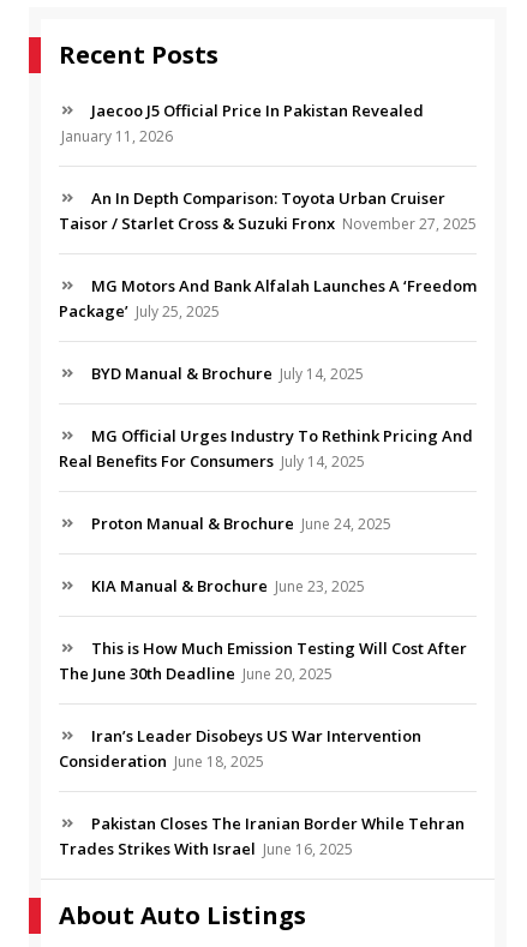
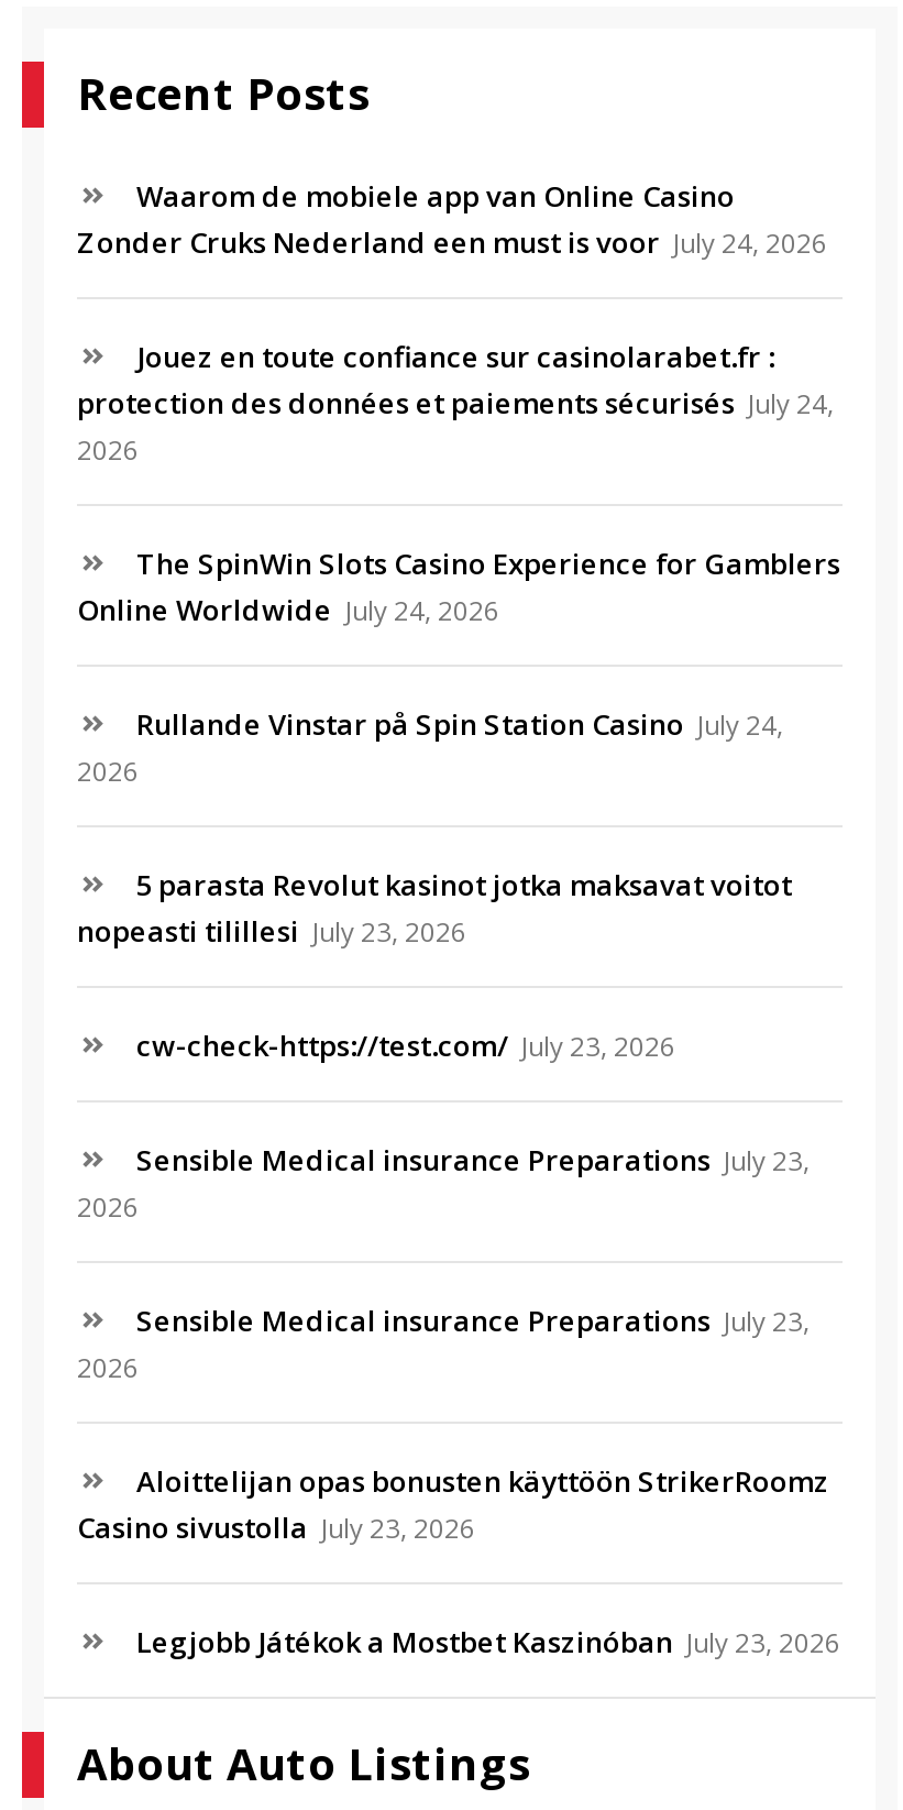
- Jaecoo J5 Official Price In Pakistan Revealed
- January 11, 2026
+ Waarom de mobiele app van Online Casino
+ Zonder Cruks Nederland een must is voor July 24, 2026

- An In Depth Comparison: Toyota Urban Cruiser
- Taisor / Starlet Cross & Suzuki Fronx November 27, 2025
+ Jouez en toute confiance sur casinolarabet.fr :
+ protection des données et paiements sécurisés July 24,
+ 2026

- MG Motors And Bank Alfalah Launches A ‘Freedom
- Package’ July 25, 2025
+ The SpinWin Slots Casino Experience for Gamblers
+ Online Worldwide July 24, 2026

- BYD Manual & Brochure July 14, 2025
+ Rullande Vinstar på Spin Station Casino July 24,
+ 2026

- MG Official Urges Industry To Rethink Pricing And
- Real Benefits For Consumers July 14, 2025
+ 5 parasta Revolut kasinot jotka maksavat voitot
+ nopeasti tilillesi July 23, 2026

- Proton Manual & Brochure June 24, 2025
+ cw-check-https://test.com/ July 23, 2026

- KIA Manual & Brochure June 23, 2025
+ Sensible Medical insurance Preparations July 23,
+ 2026

- This is How Much Emission Testing Will Cost After
- The June 30th Deadline June 20, 2025
+ Sensible Medical insurance Preparations July 23,
+ 2026

- Iran’s Leader Disobeys US War Intervention
- Consideration June 18, 2025
+ Aloittelijan opas bonusten käyttöön StrikerRoomz
+ Casino sivustolla July 23, 2026

- Pakistan Closes The Iranian Border While Tehran
- Trades Strikes With Israel June 16, 2025
+ Legjobb Játékok a Mostbet Kaszinóban July 23, 2026
